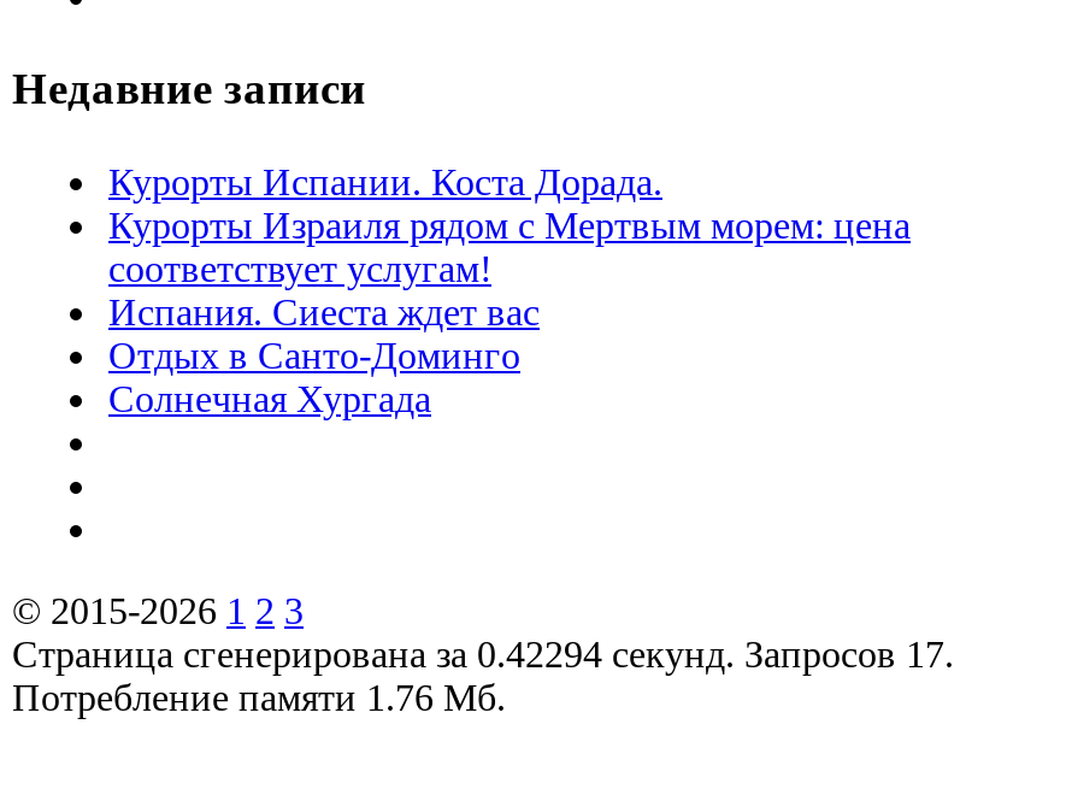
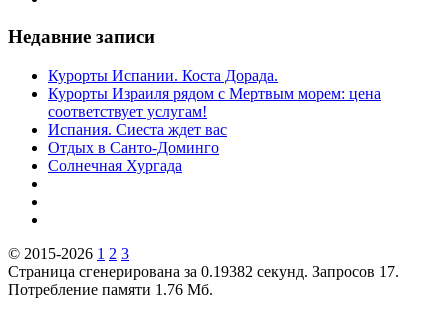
- Страница сгенерирована за 0.42294 секунд. Запросов 17.
+ Страница сгенерирована за 0.19382 секунд. Запросов 17.
